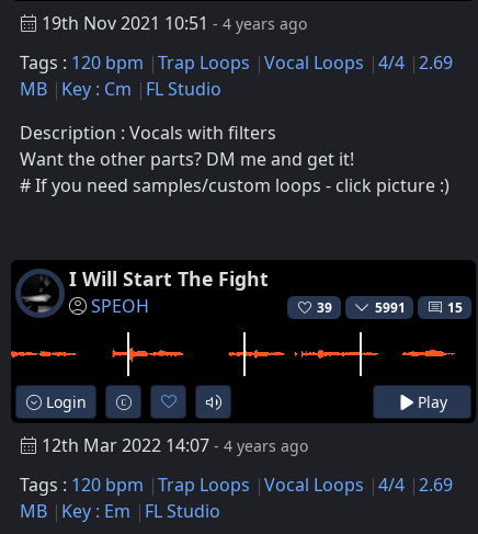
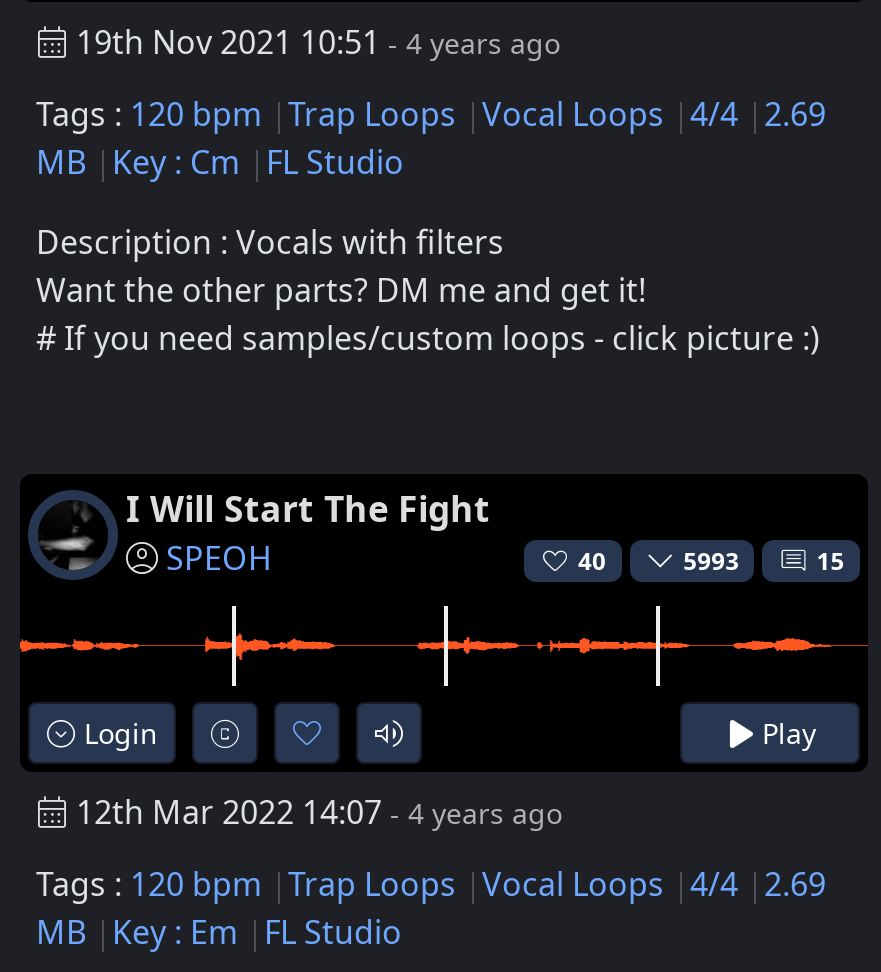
- 39
+ 40

- 5991
+ 5993
